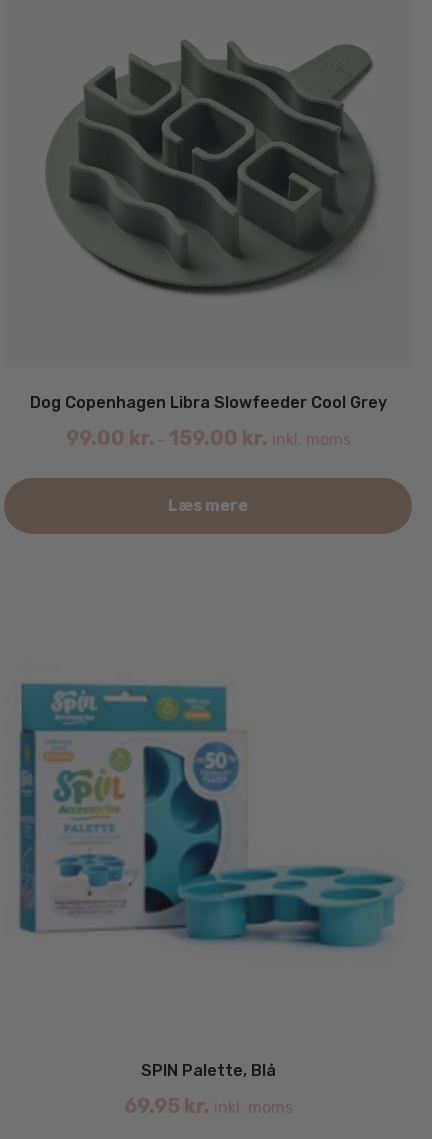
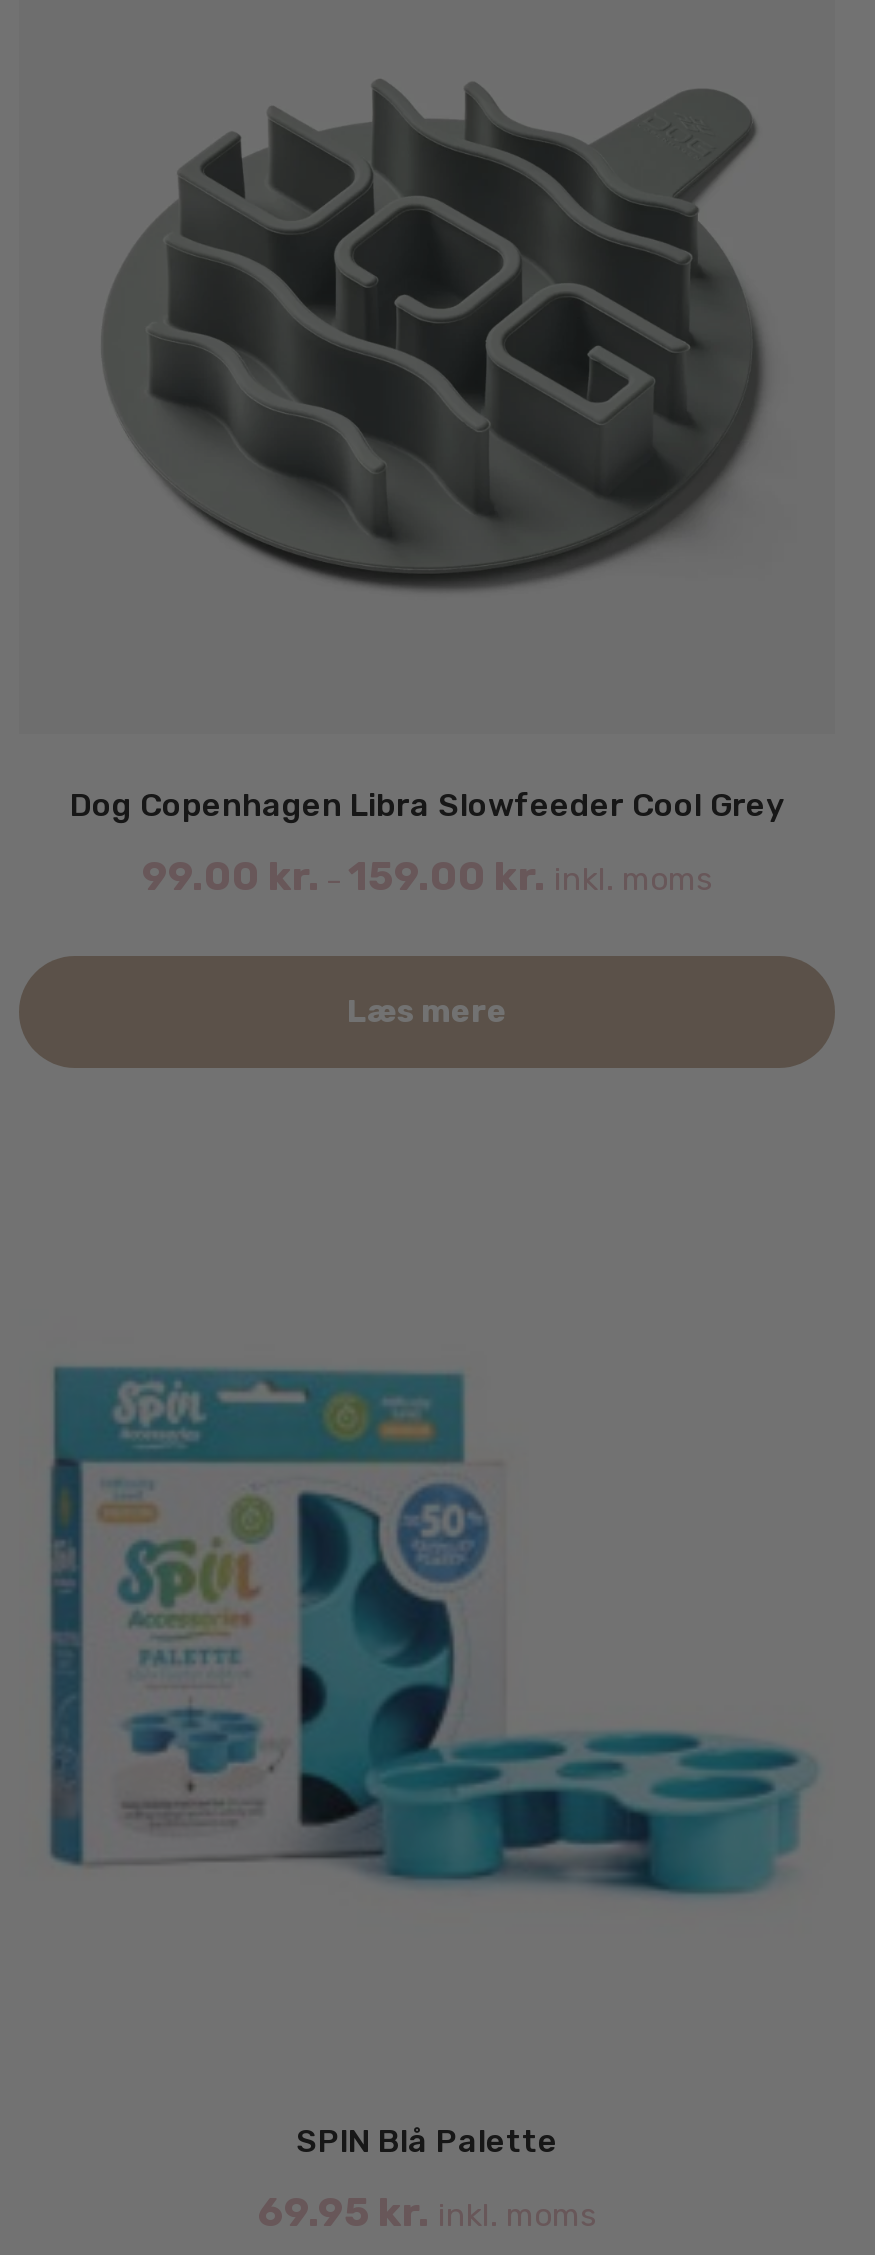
- SPIN Palette, Blå
+ SPIN Blå Palette
